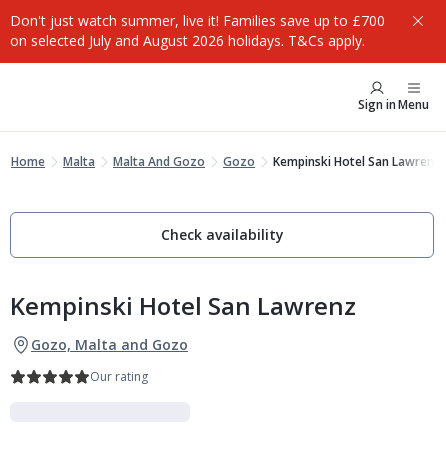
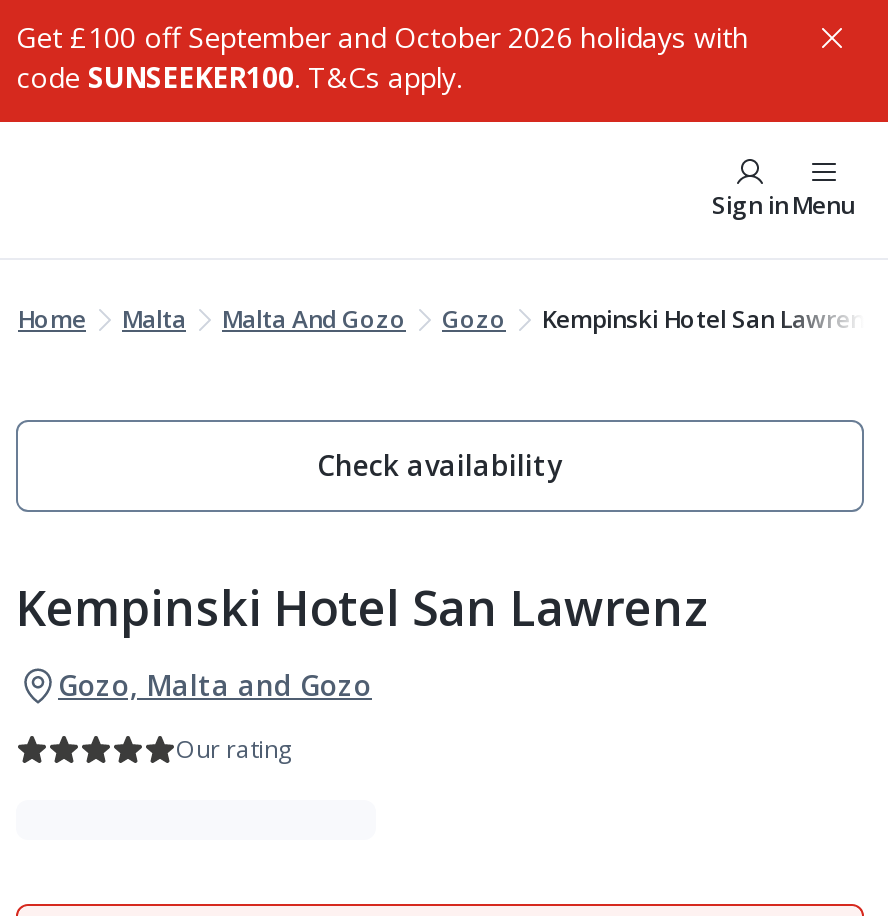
- Don't just watch summer, live it! Families save up to £700
- on selected July and August 2026 holidays. T&Cs apply.
+ Get £100 off September and October 2026 holidays with
+ code SUNSEEKER100. T&Cs apply.
